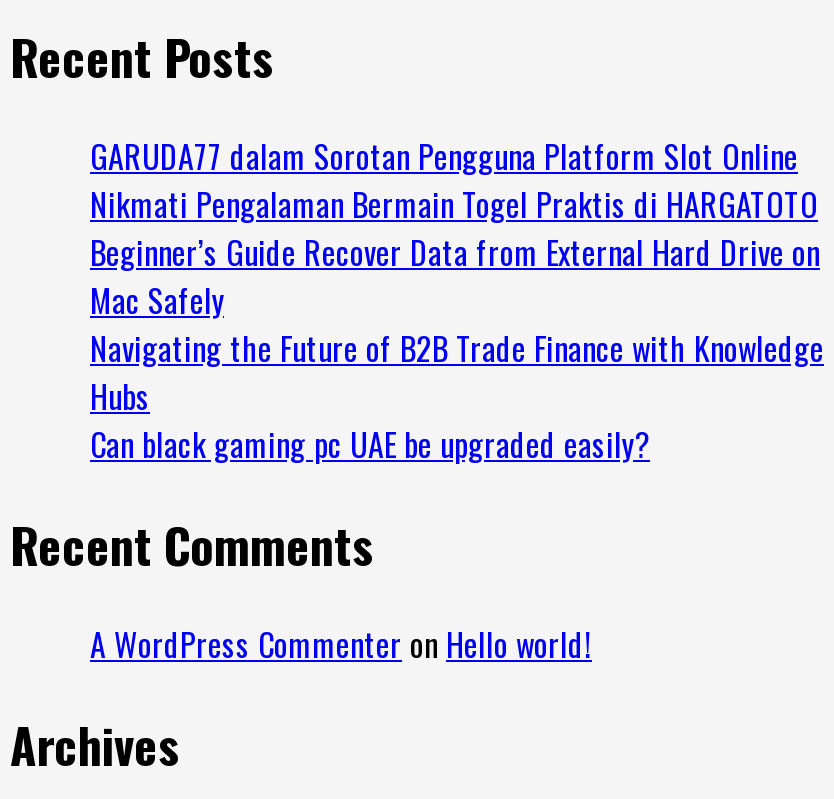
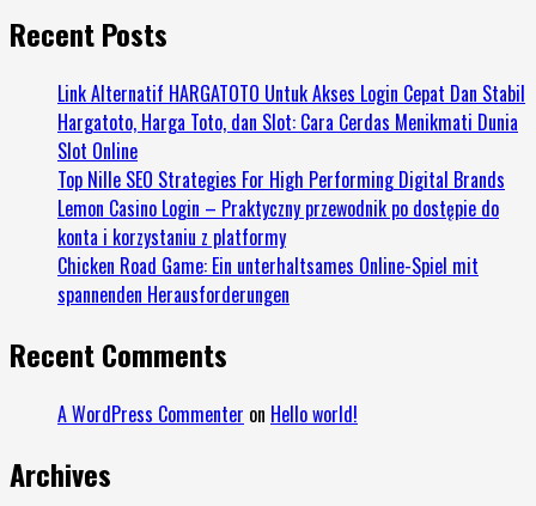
- GARUDA77 dalam Sorotan Pengguna Platform Slot Online
- Nikmati Pengalaman Bermain Togel Praktis di HARGATOTO
- Beginner’s Guide Recover Data from External Hard Drive on
- Mac Safely
- Navigating the Future of B2B Trade Finance with Knowledge
- Hubs
- Can black gaming pc UAE be upgraded easily?
+ Link Alternatif HARGATOTO Untuk Akses Login Cepat Dan Stabil
+ Hargatoto, Harga Toto, dan Slot: Cara Cerdas Menikmati Dunia
+ Slot Online
+ Top Nille SEO Strategies For High Performing Digital Brands
+ Lemon Casino Login – Praktyczny przewodnik po dostępie do
+ konta i korzystaniu z platformy
+ Chicken Road Game: Ein unterhaltsames Online-Spiel mit
+ spannenden Herausforderungen
